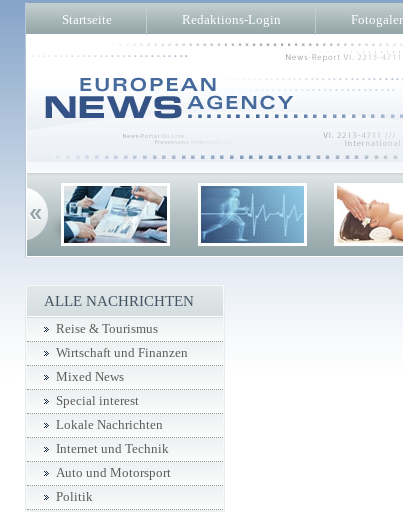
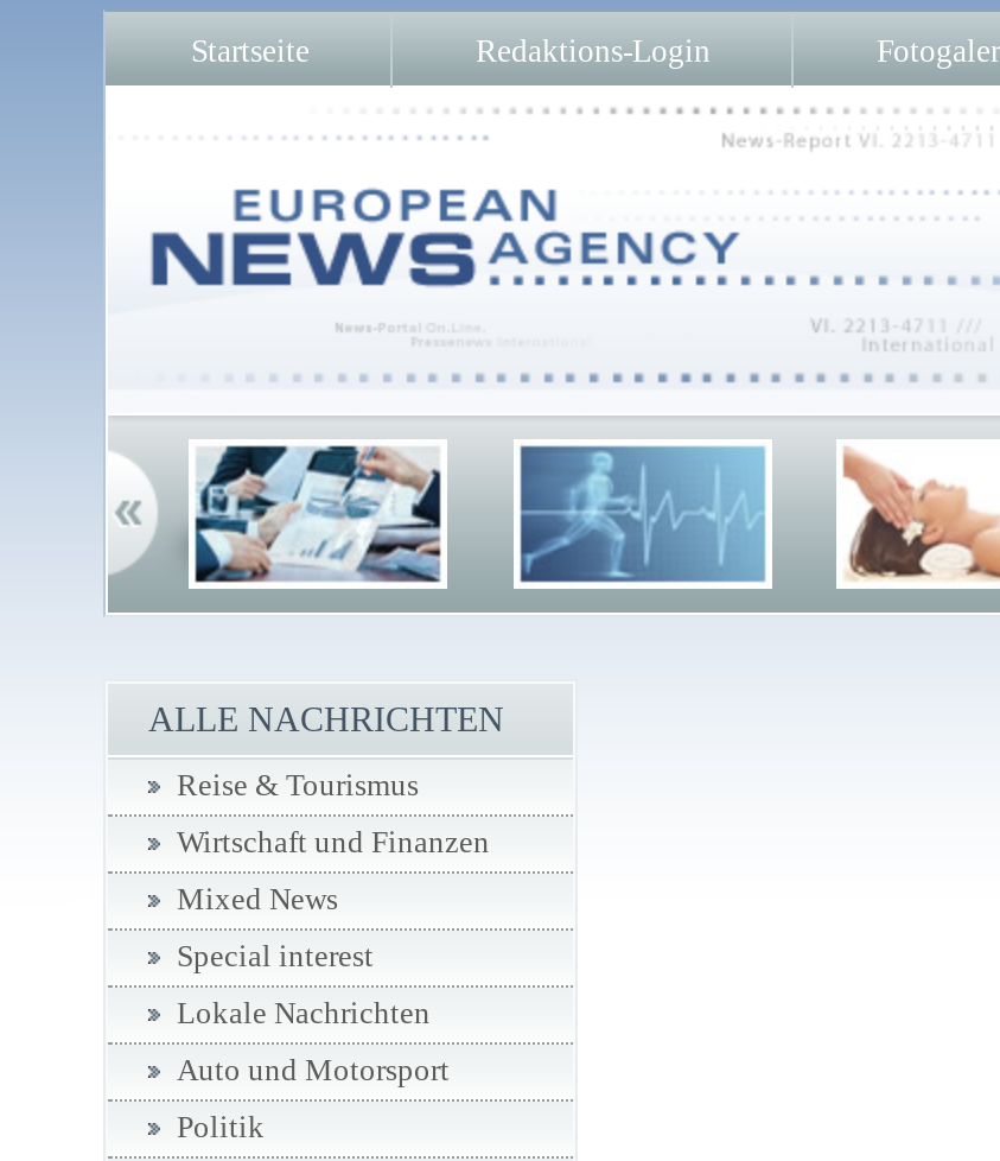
- Internet und Technik
